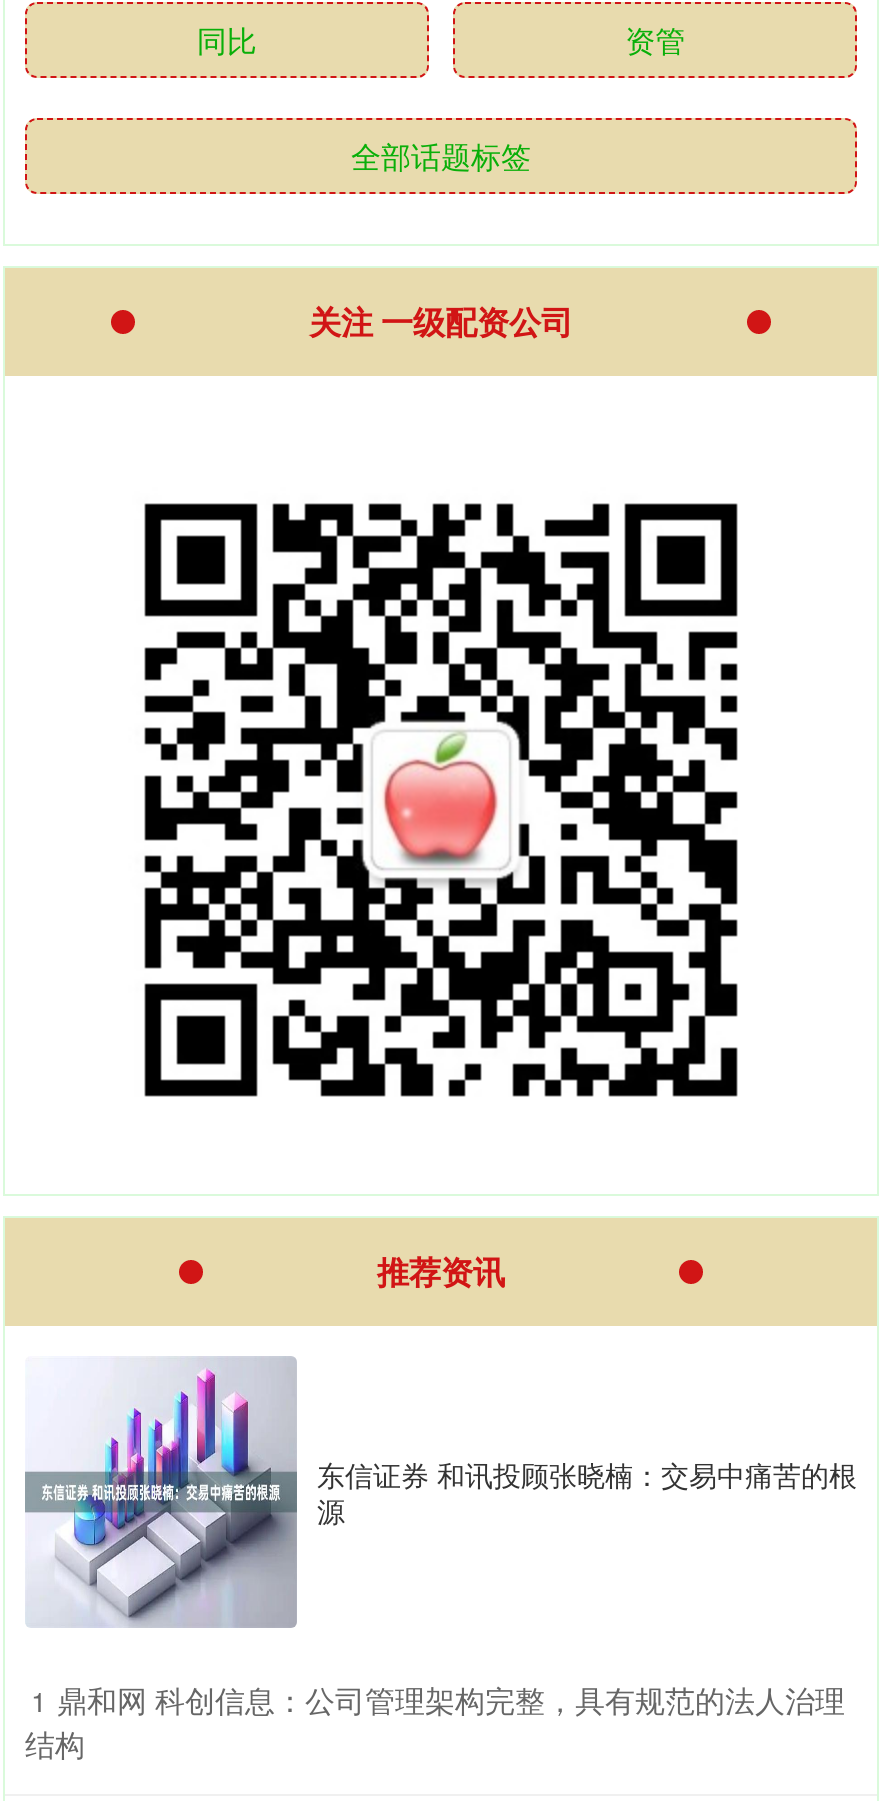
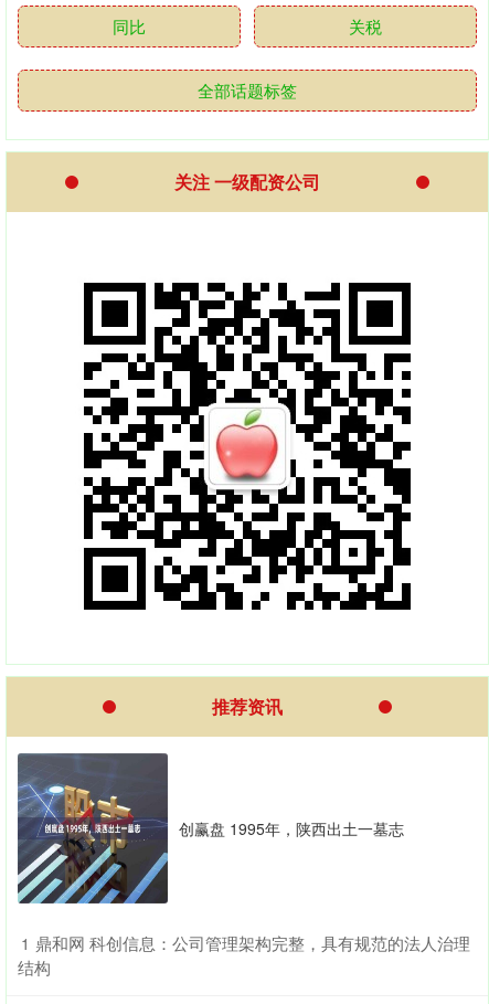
- 资管
+ 关税

- [image]
- 东信证券 和讯投顾张晓楠：交易中痛苦的根
- 源
+ [image]
+ 创赢盘 1995年，陕西出土一墓志
